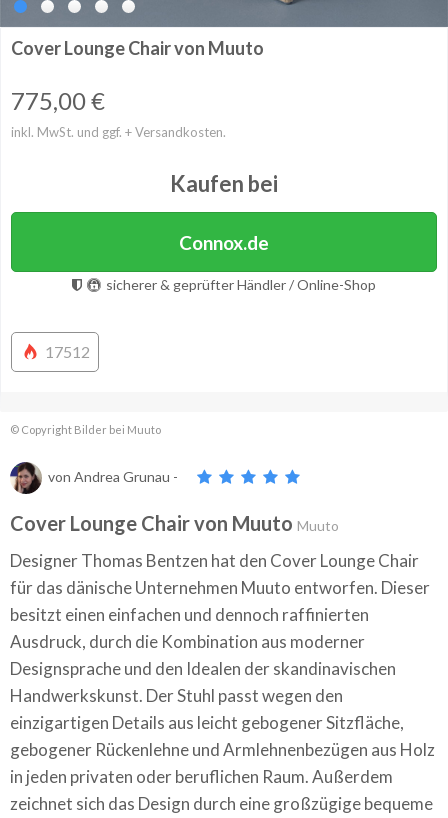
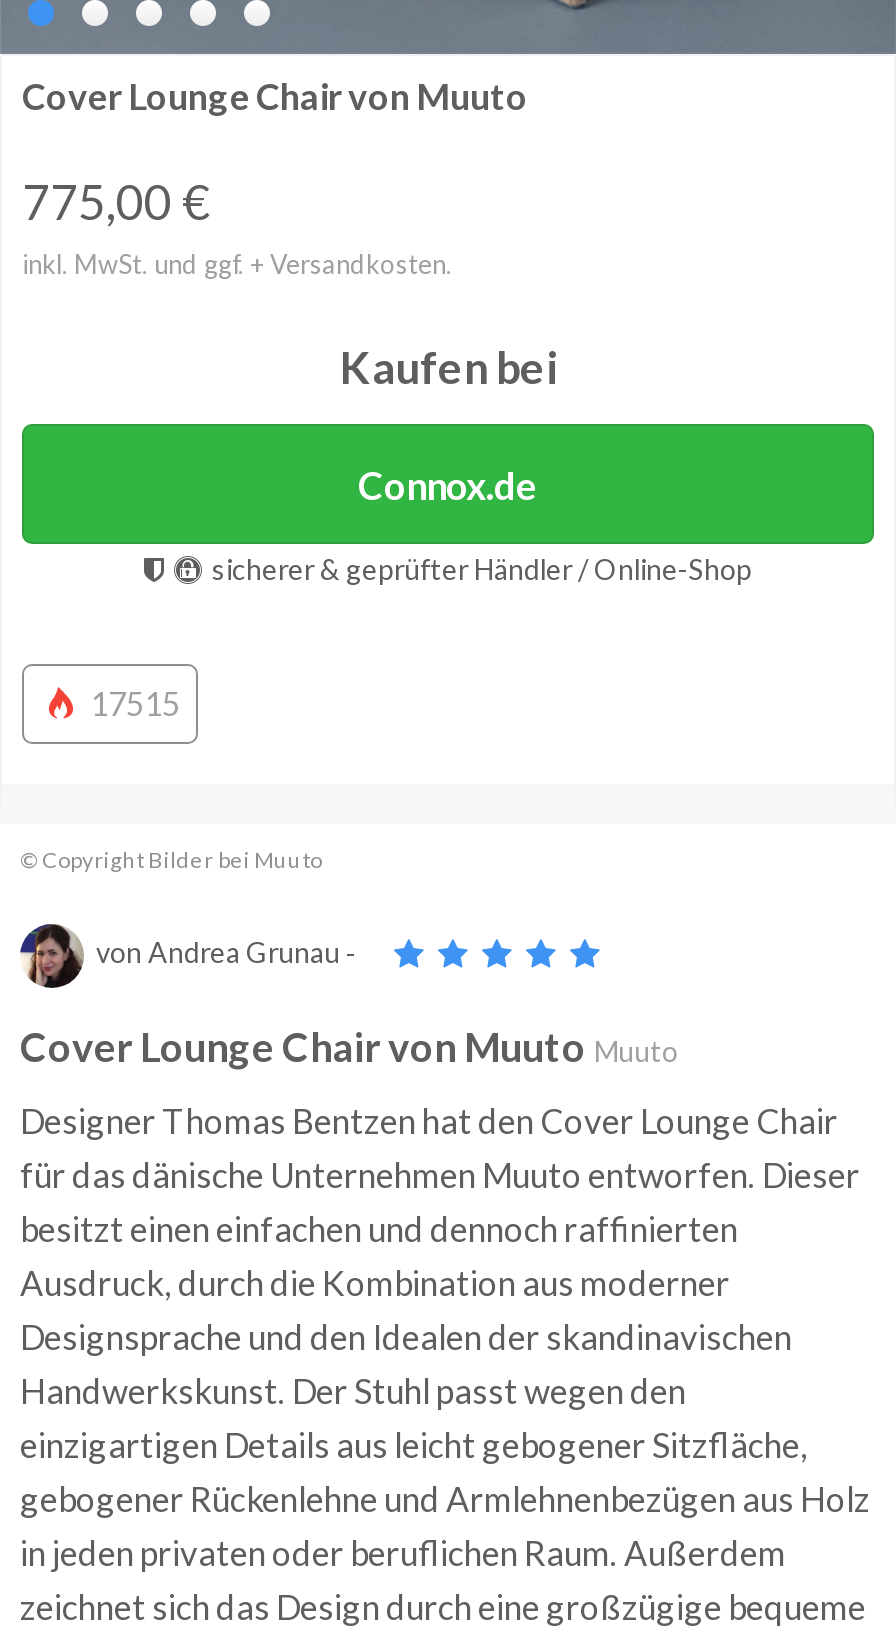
- 17512
+ 17515
